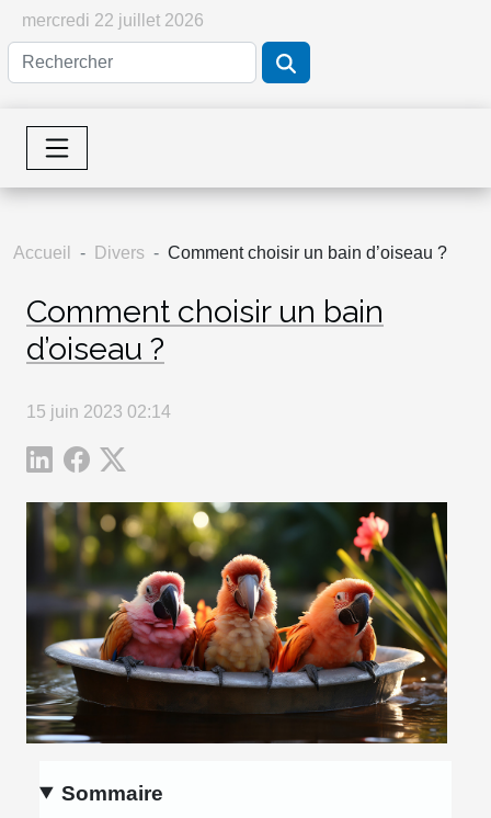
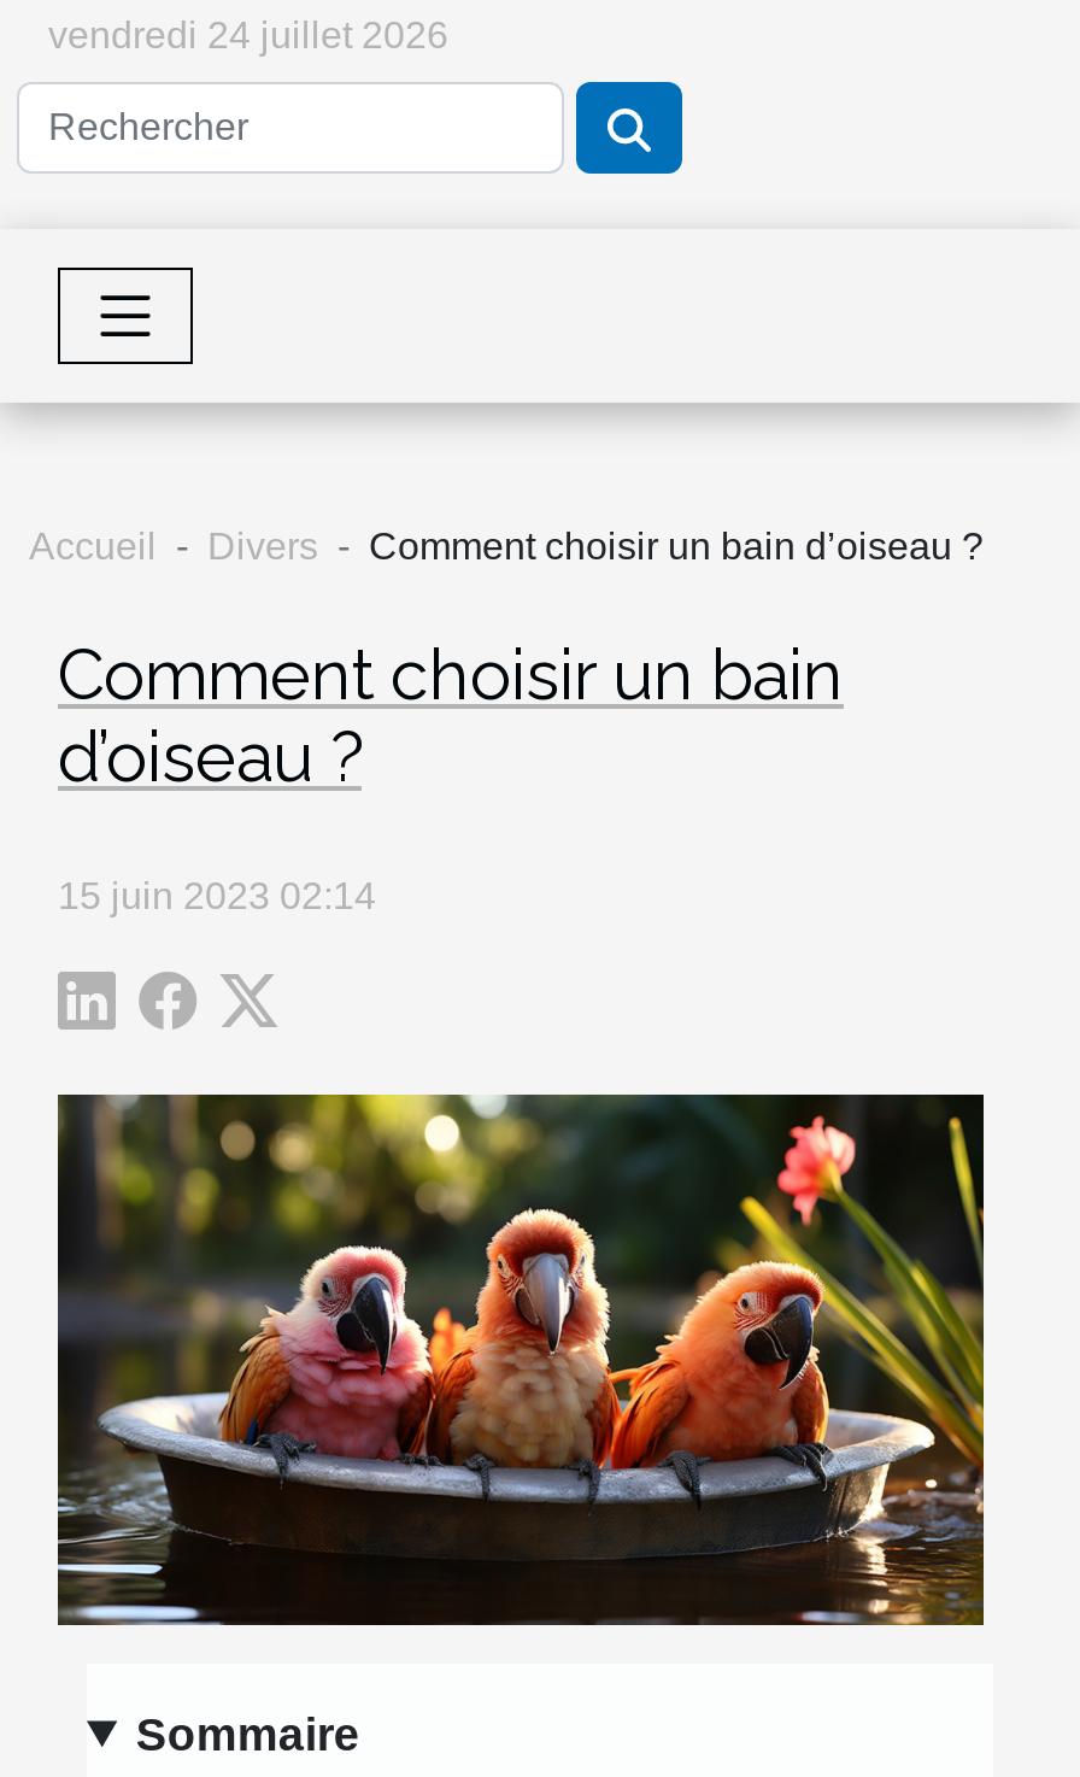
- mercredi 22 juillet 2026
+ vendredi 24 juillet 2026
